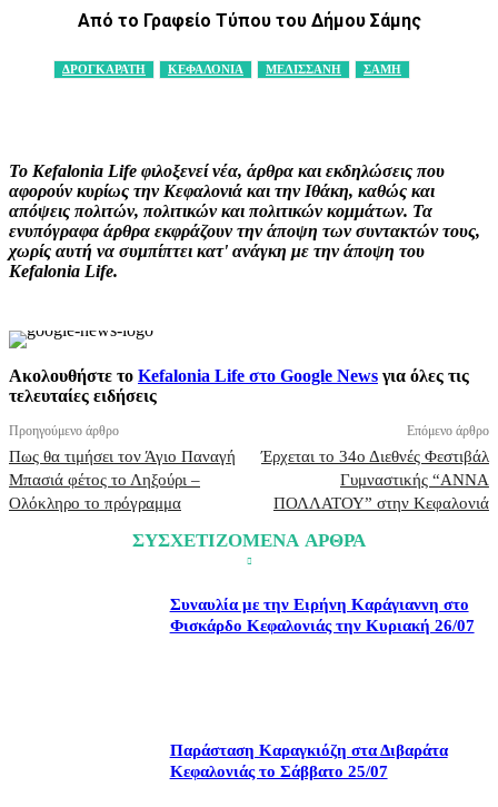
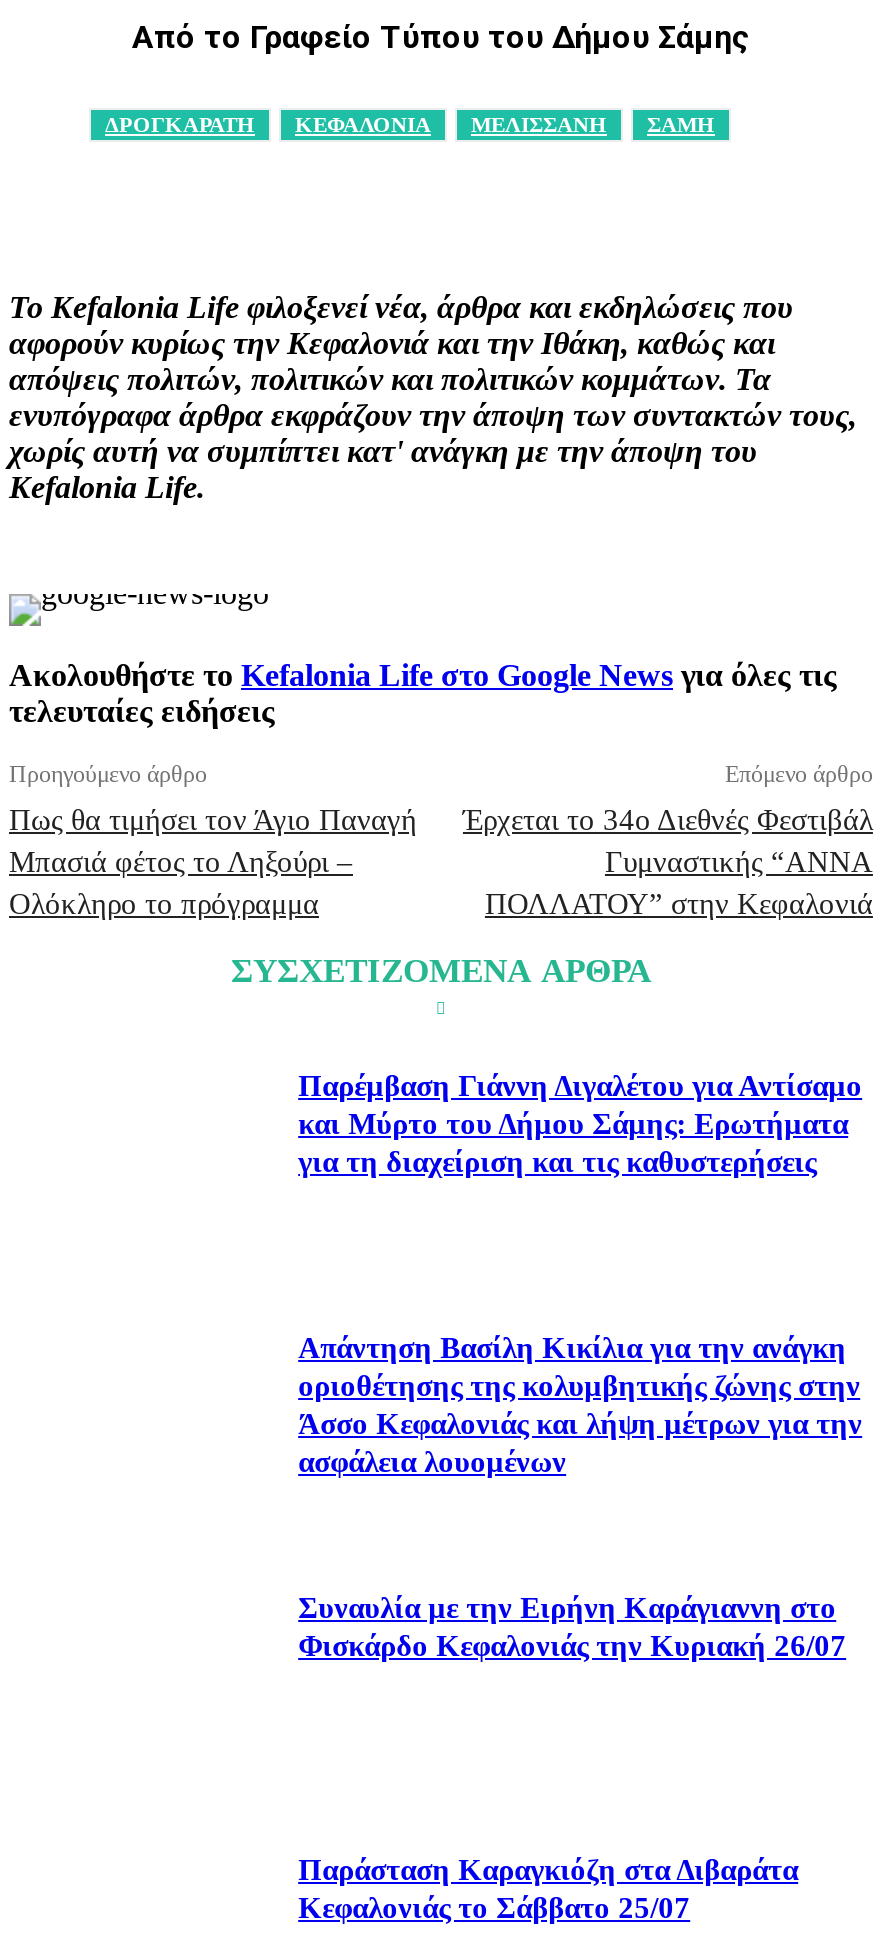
+ Παρέμβαση Γιάννη Διγαλέτου για Αντίσαμο
+ και Μύρτο του Δήμου Σάμης: Ερωτήματα
+ για τη διαχείριση και τις καθυστερήσεις

+ Απάντηση Βασίλη Κικίλια για την ανάγκη
+ οριοθέτησης της κολυμβητικής ζώνης στην
+ Άσσο Κεφαλονιάς και λήψη μέτρων για την
+ ασφάλεια λουομένων
